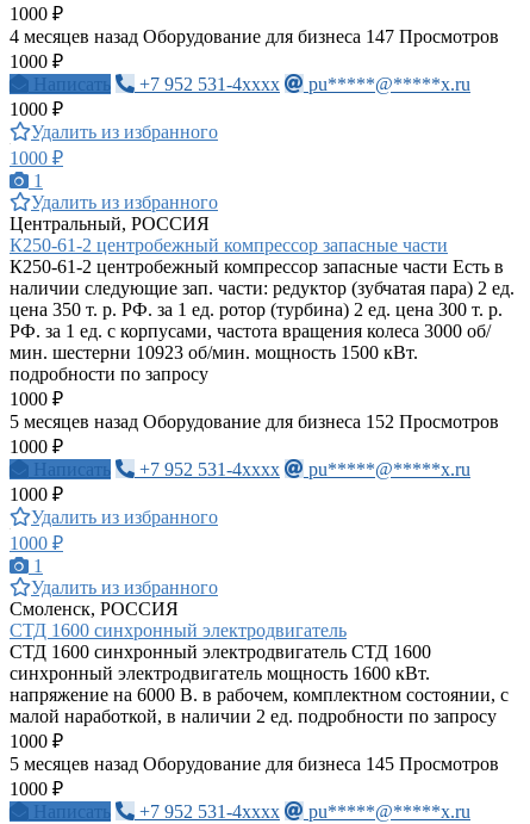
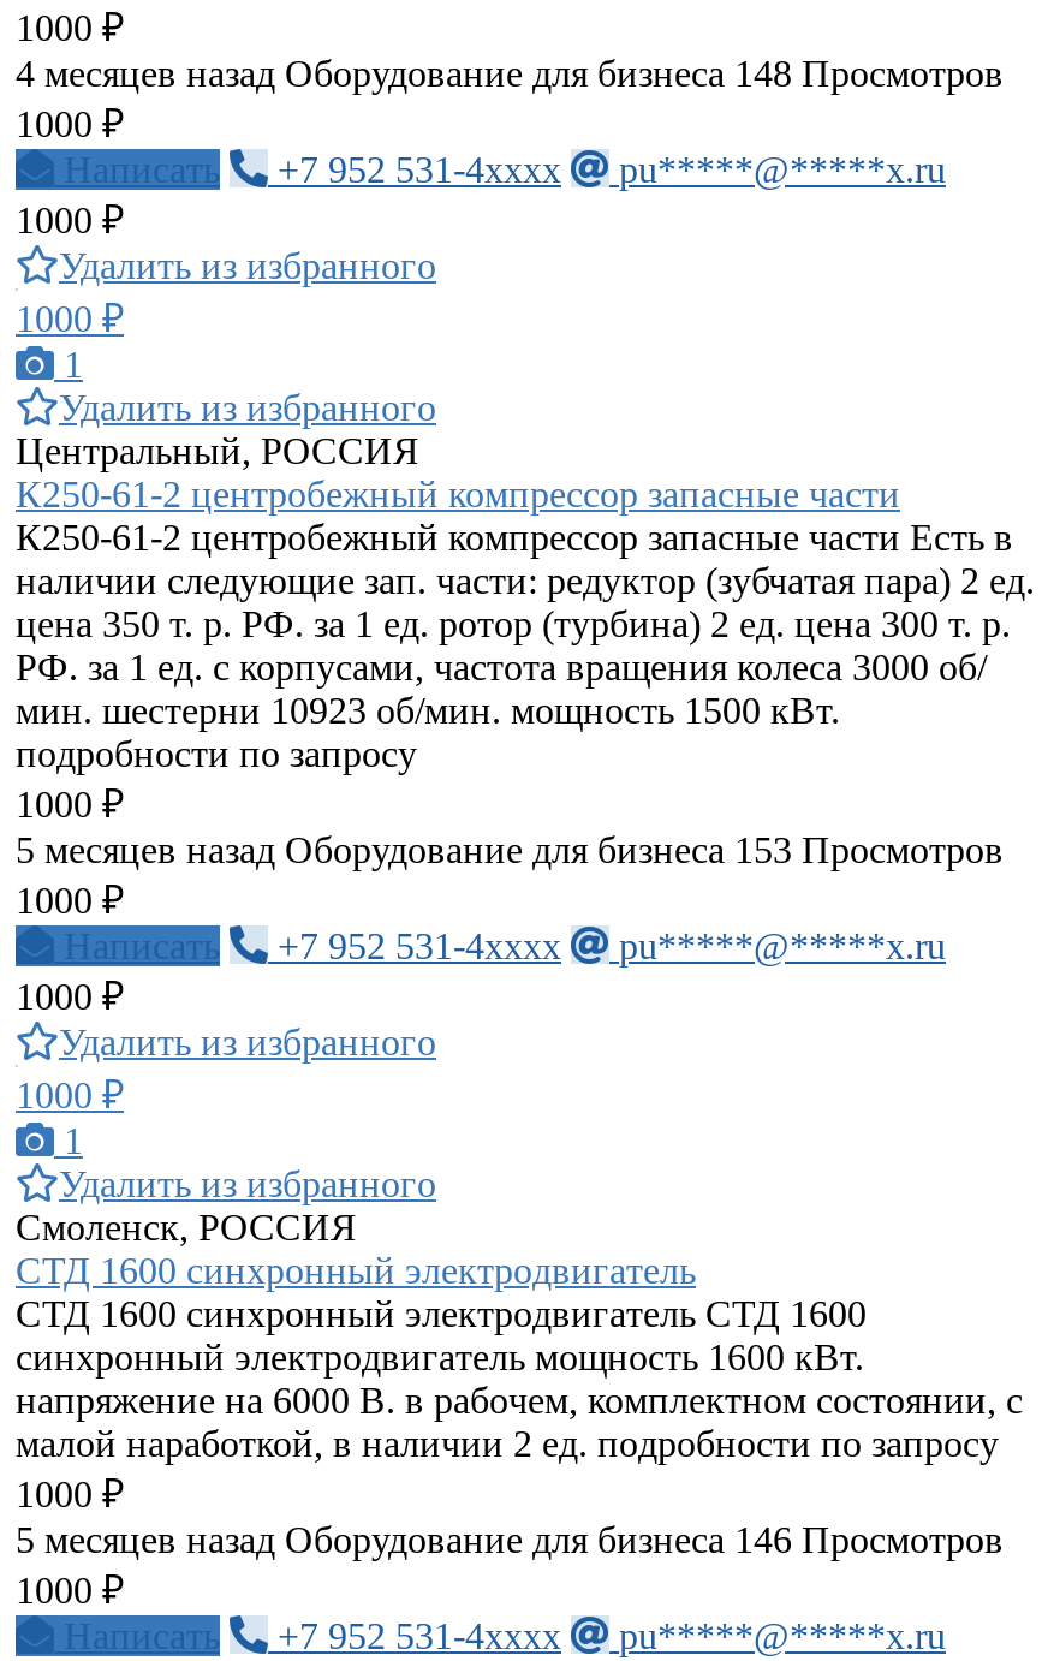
- 4 месяцев назад Оборудование для бизнеса 147 Просмотров
+ 4 месяцев назад Оборудование для бизнеса 148 Просмотров

- 5 месяцев назад Оборудование для бизнеса 152 Просмотров
+ 5 месяцев назад Оборудование для бизнеса 153 Просмотров

- 5 месяцев назад Оборудование для бизнеса 145 Просмотров
+ 5 месяцев назад Оборудование для бизнеса 146 Просмотров
